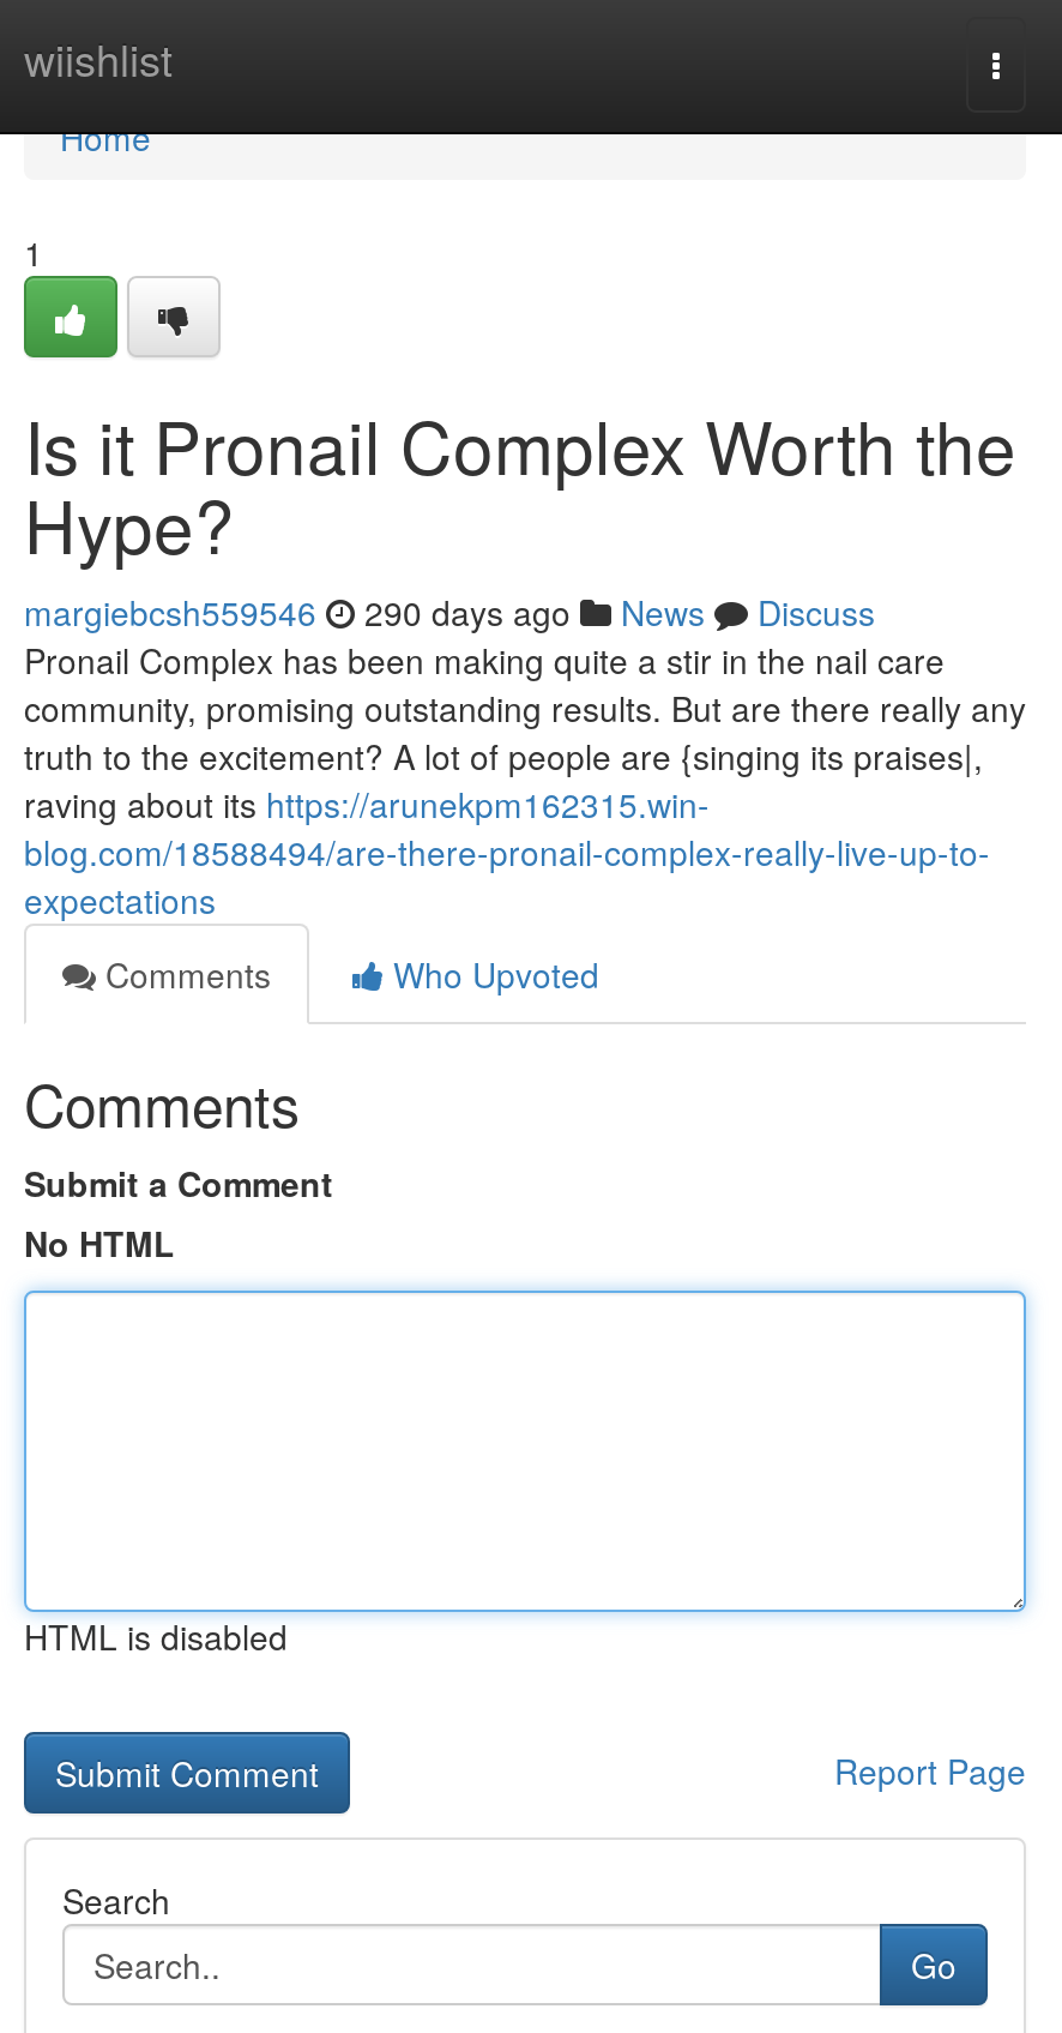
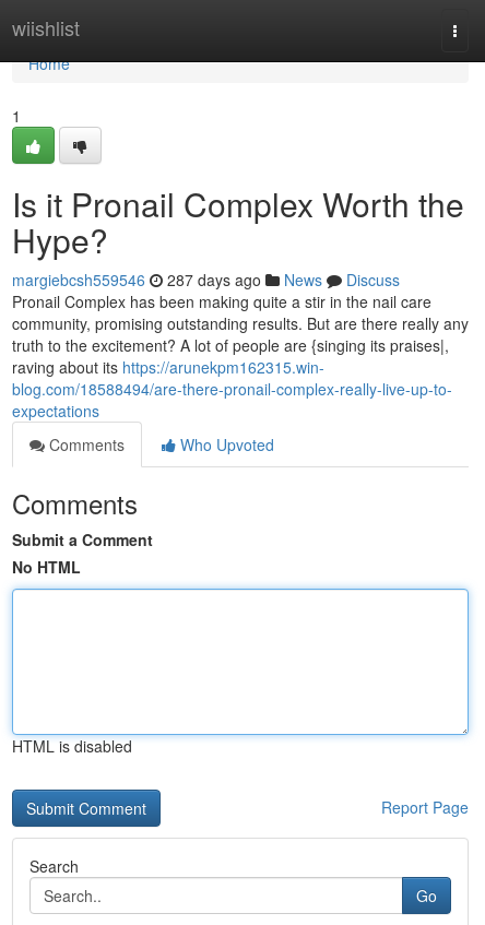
- margiebcsh559546 290 days ago News Discuss
+ margiebcsh559546 287 days ago News Discuss
